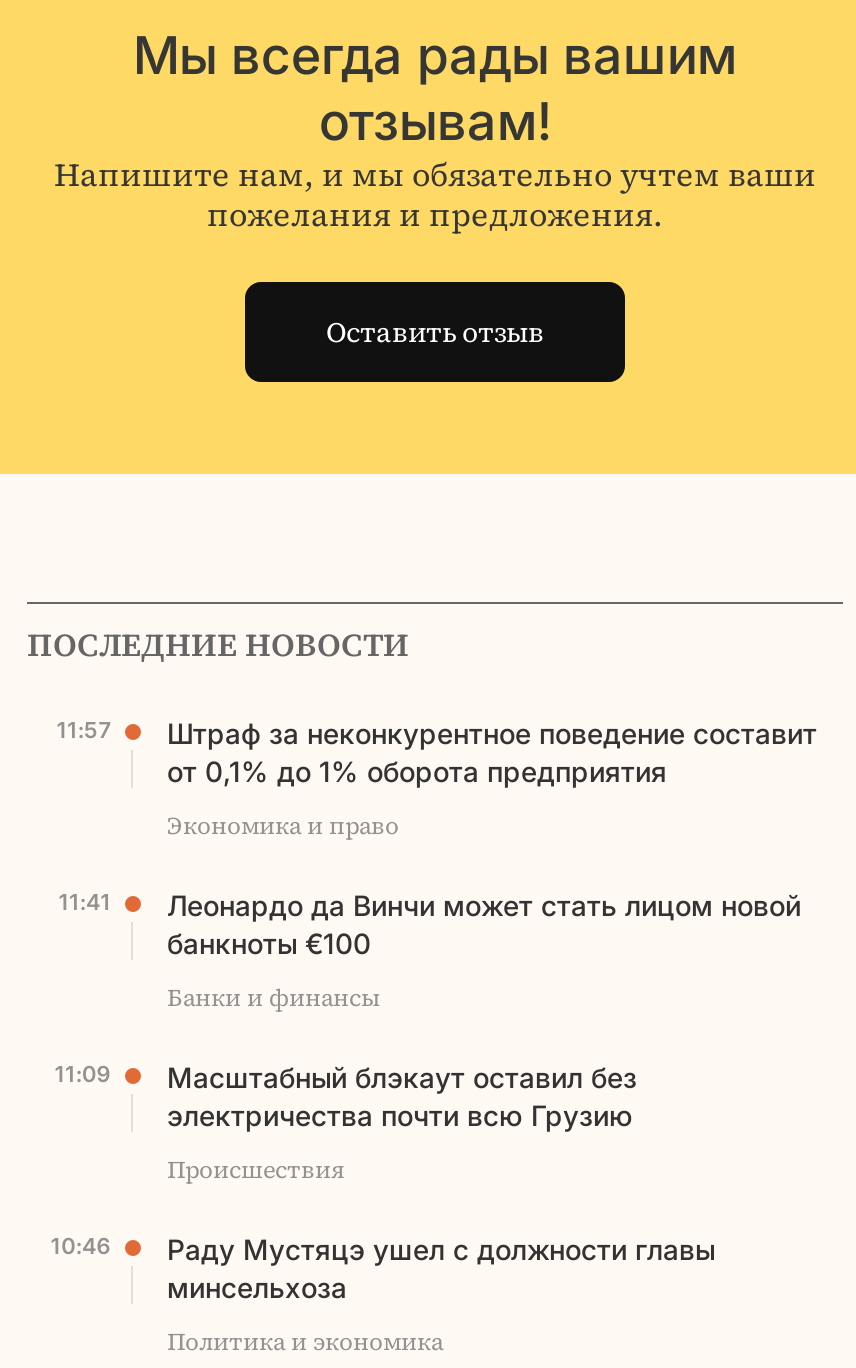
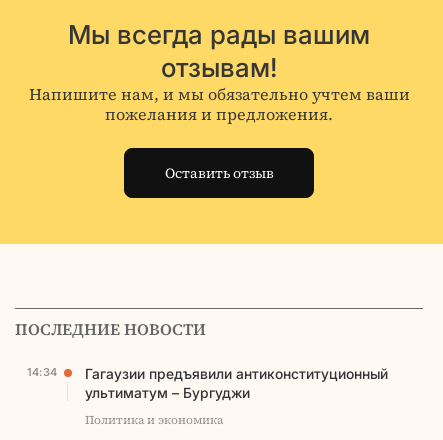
- 11:57
- Штраф за неконкурентное поведение составит
- от 0,1% до 1% оборота предприятия
- Экономика и право
- 11:41
- Леонардо да Винчи может стать лицом новой
- банкноты €100
- Банки и финансы
- 11:09
- Масштабный блэкаут оставил без
- электричества почти всю Грузию
- Происшествия
- 10:46
- Раду Мустяцэ ушел с должности главы
- минсельхоза
+ 14:34
+ Гагаузии предъявили антиконституционный
+ ультиматум – Бургуджи
